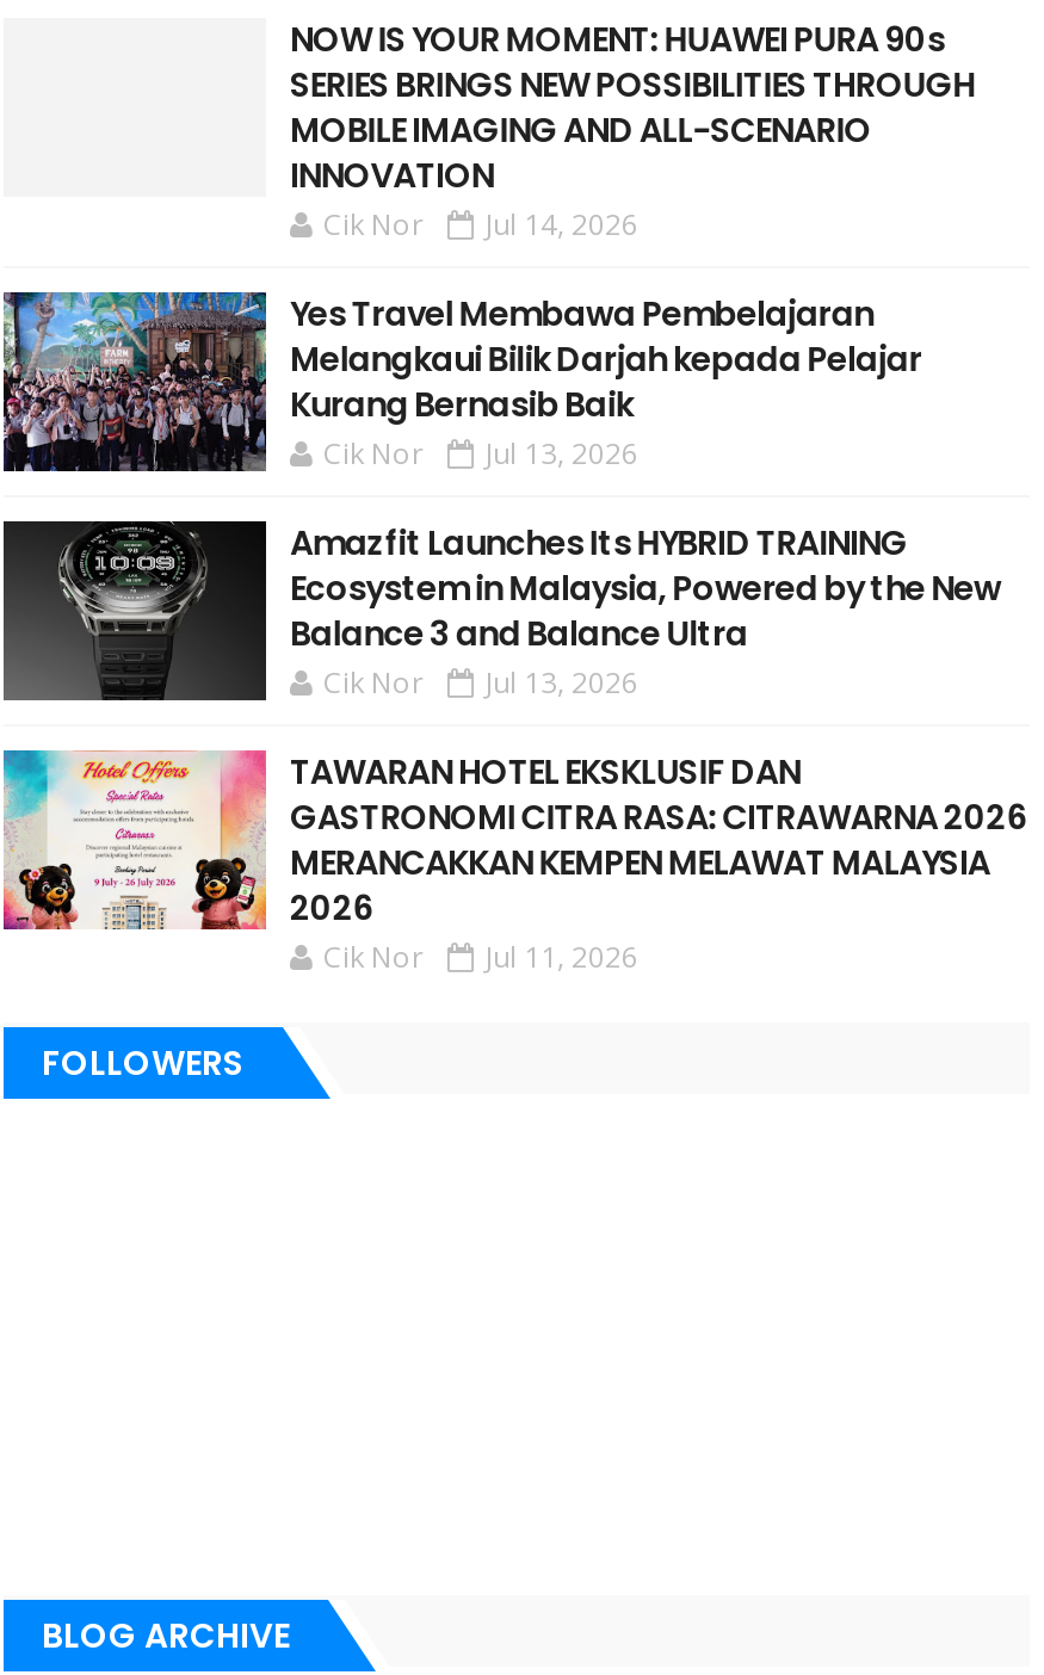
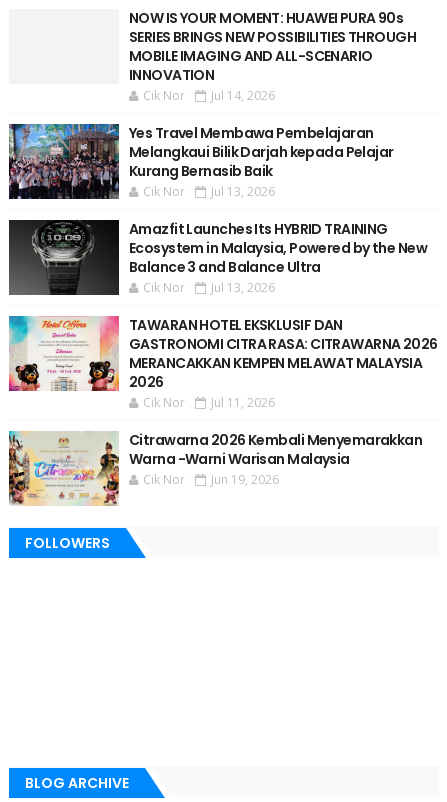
+ [image]
+ Citrawarna 2026 Kembali Menyemarakkan
+ Warna -Warni Warisan Malaysia
+ Cik Nor
+ Jun 19, 2026
